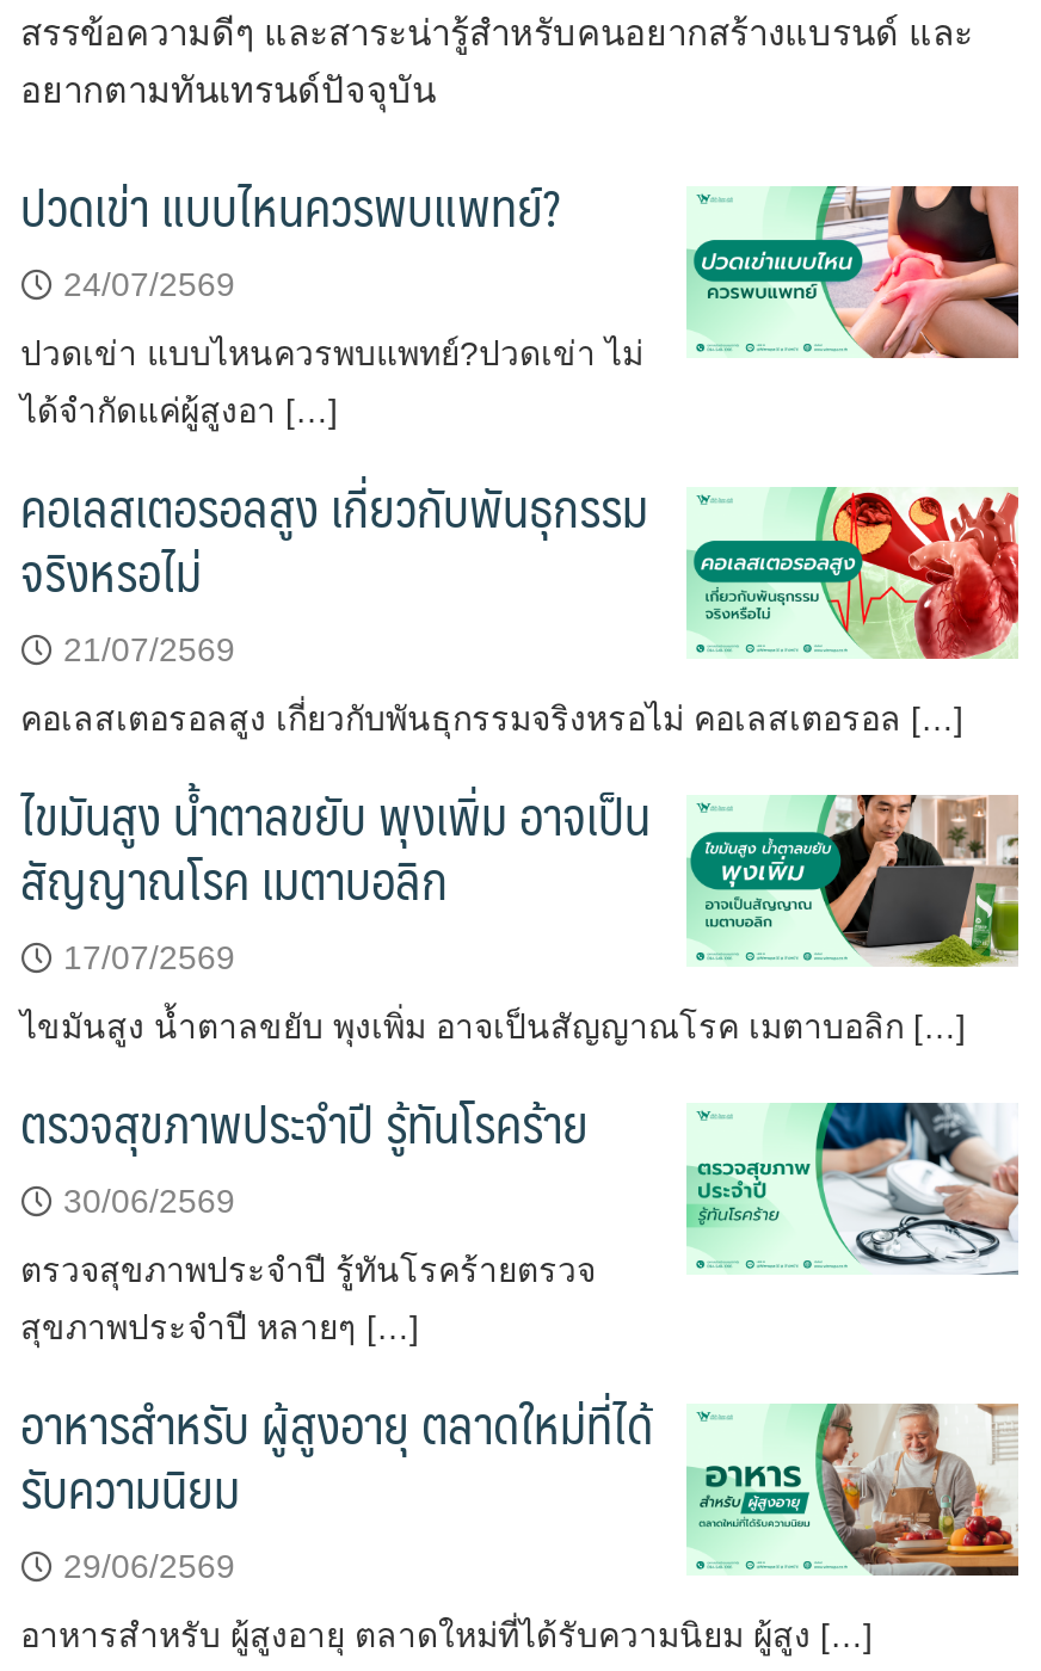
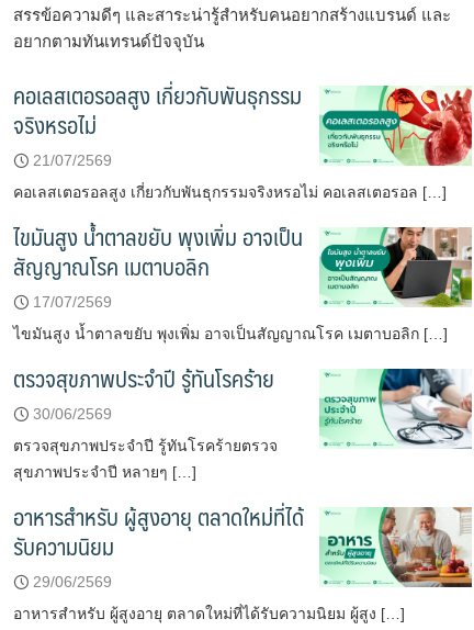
- [image]
- ปวดเข่า แบบไหนควรพบแพทย์?
- 24/07/2569
- ปวดเข่า แบบไหนควรพบแพทย์?ปวดเข่า ไม่
- ได้จำกัดแค่ผู้สูงอา […]
